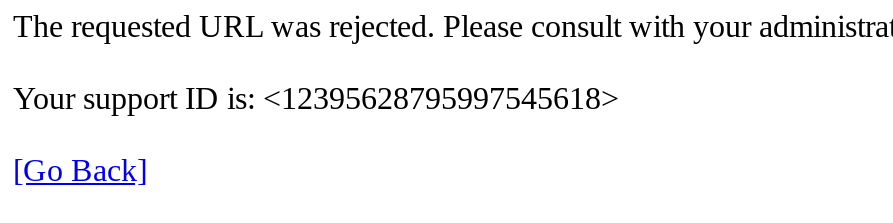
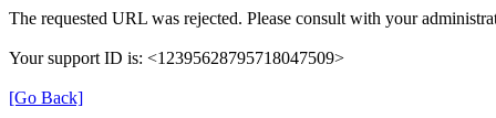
- Your support ID is: <12395628795997545618>
+ Your support ID is: <12395628795718047509>
